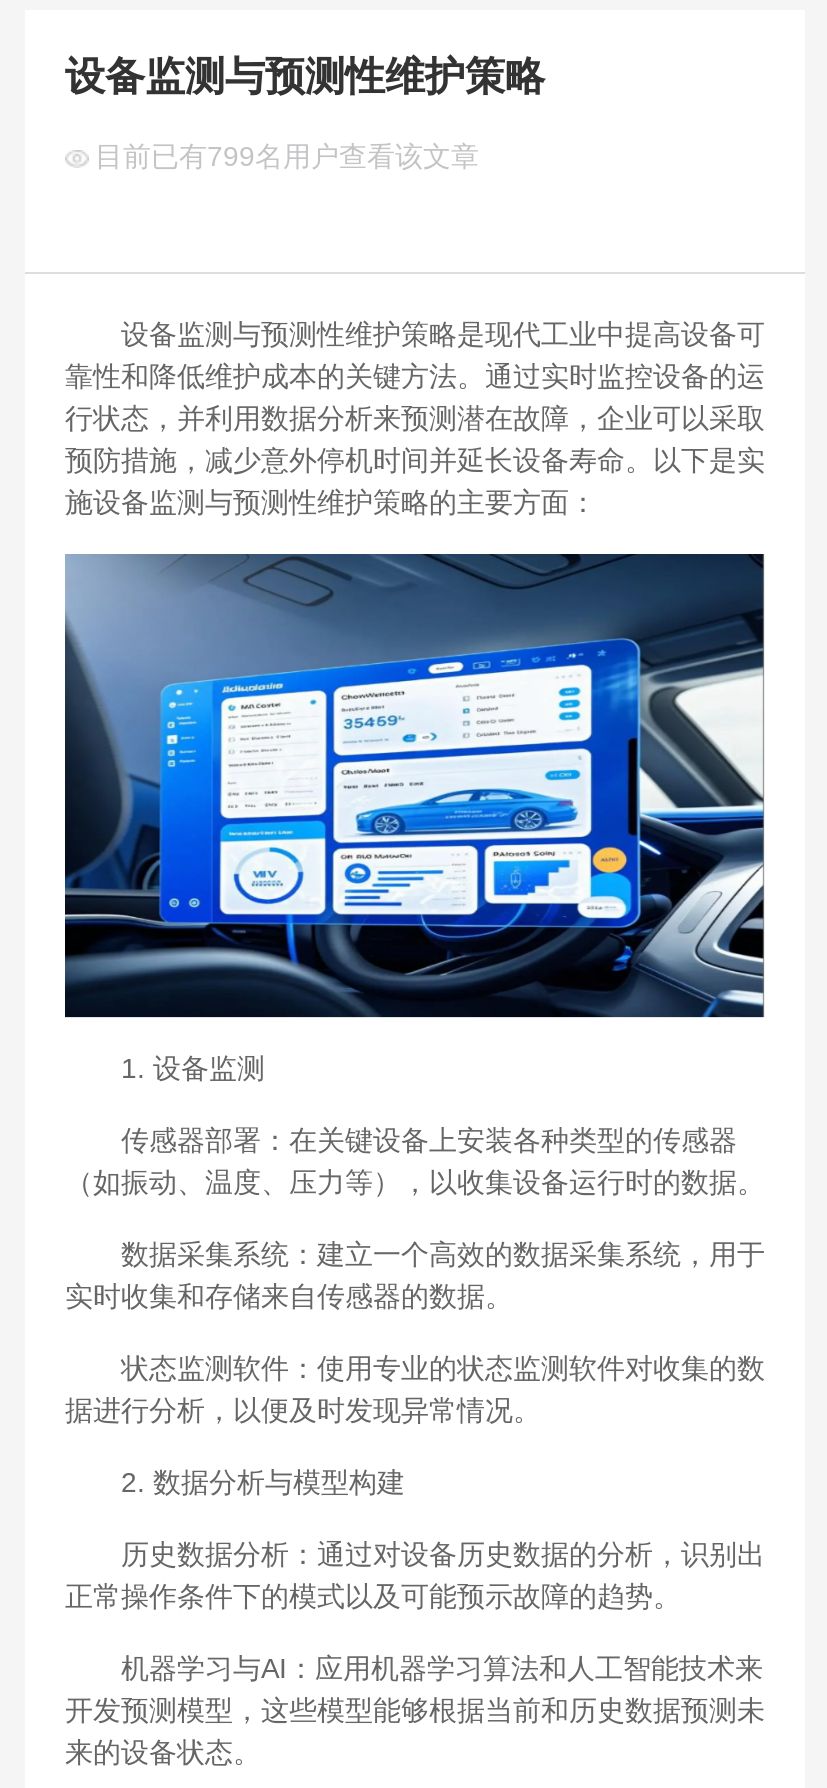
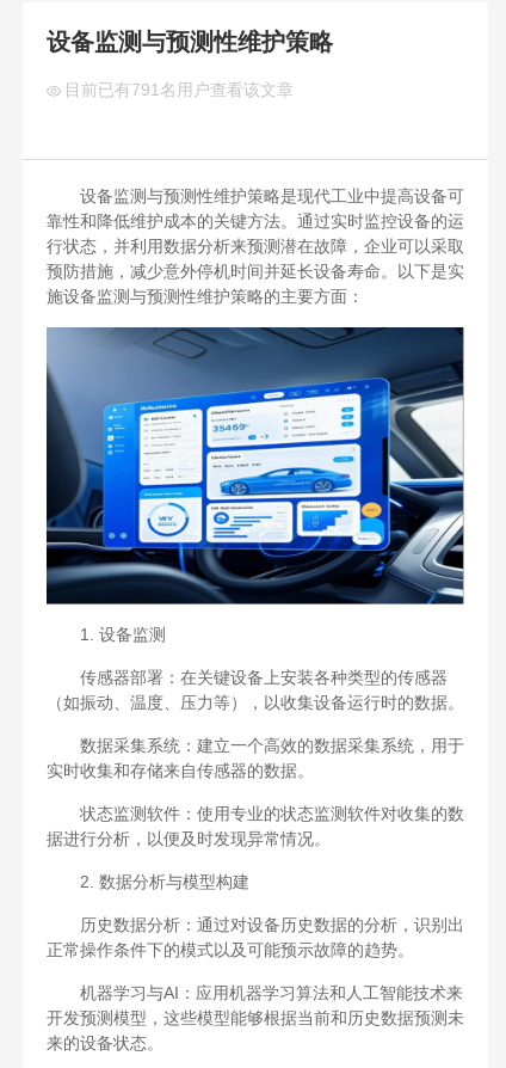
- 目前已有799名用户查看该文章
+ 目前已有791名用户查看该文章
